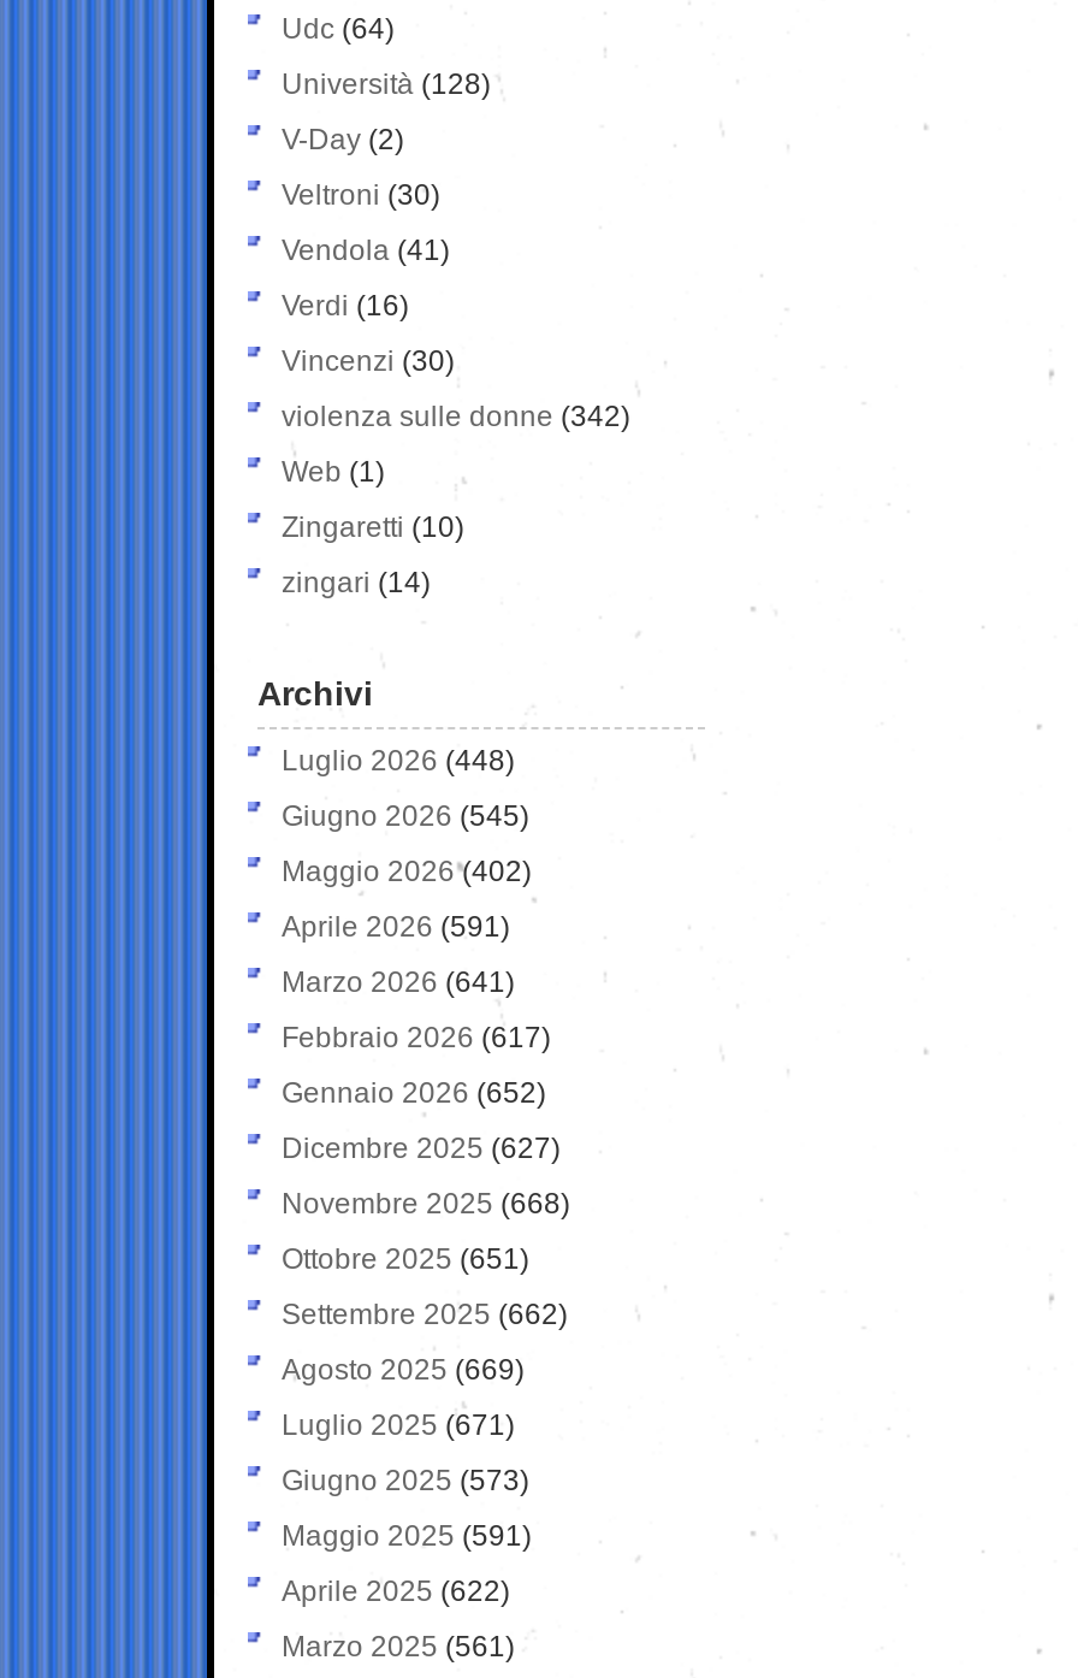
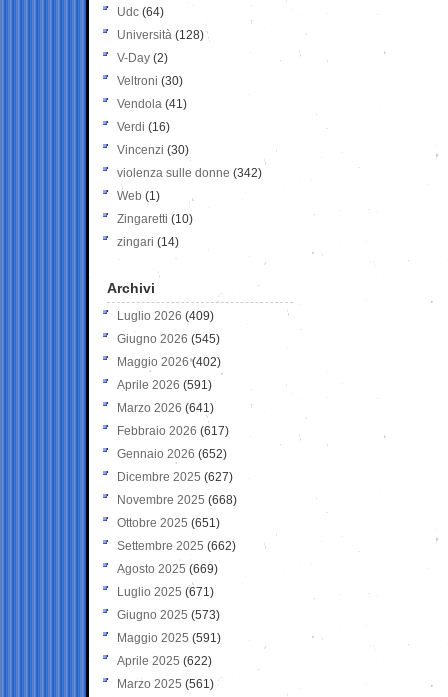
- Luglio 2026 (448)
+ Luglio 2026 (409)
